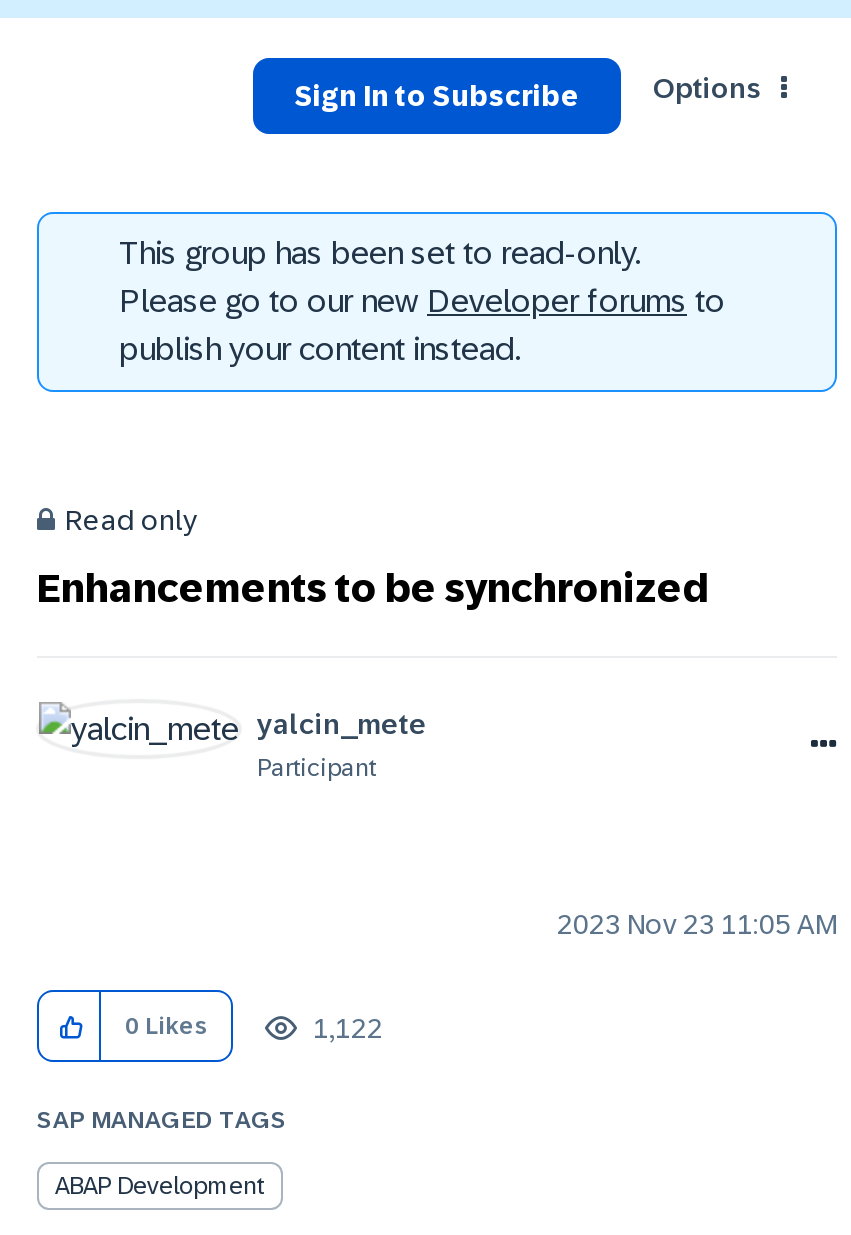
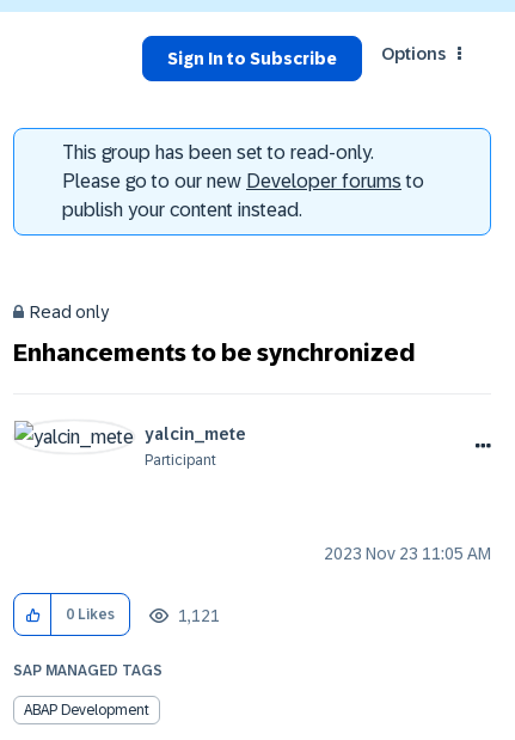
- 1,122
+ 1,121
